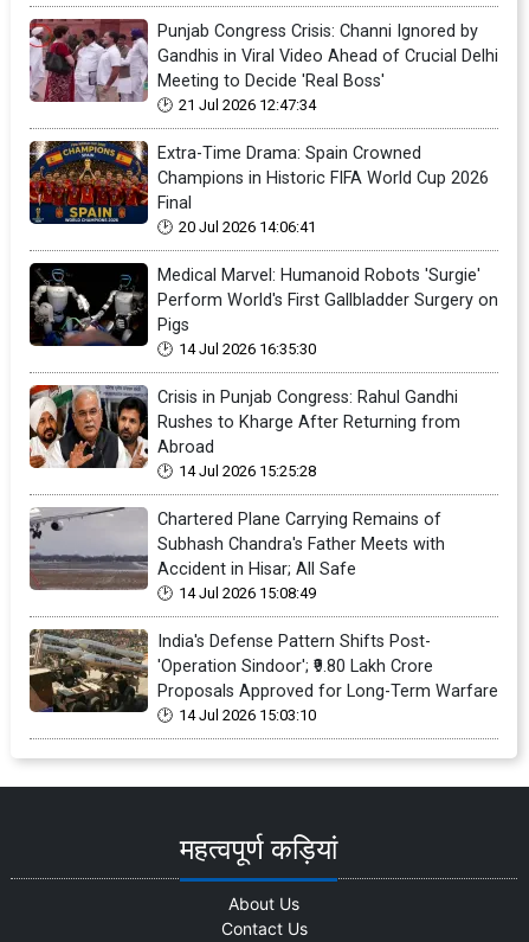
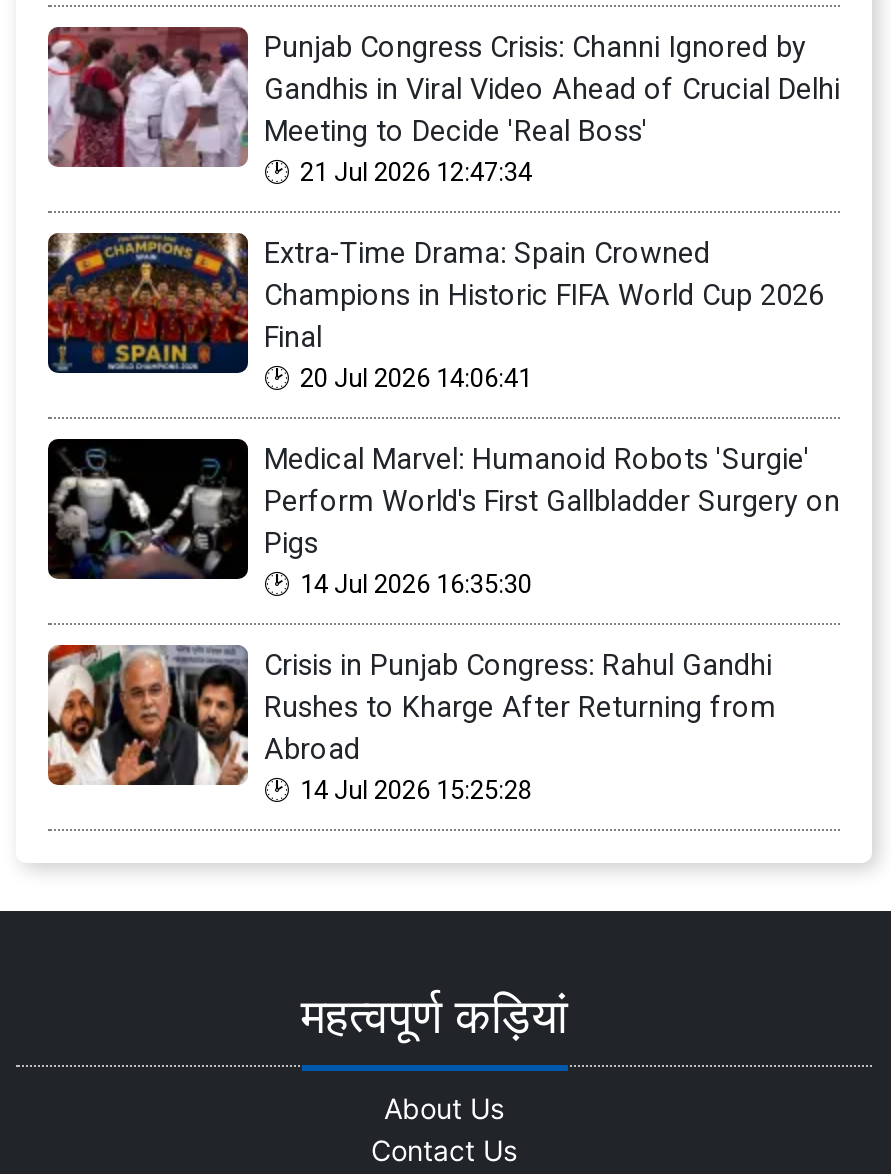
- [image]
- Chartered Plane Carrying Remains of
- Subhash Chandra's Father Meets with
- Accident in Hisar; All Safe
- 14 Jul 2026 15:08:49
- India's Defense Pattern Shifts Post-
- 'Operation Sindoor'; ₹9.80 Lakh Crore
- Proposals Approved for Long-Term Warfare
- 14 Jul 2026 15:03:10

- [image]
